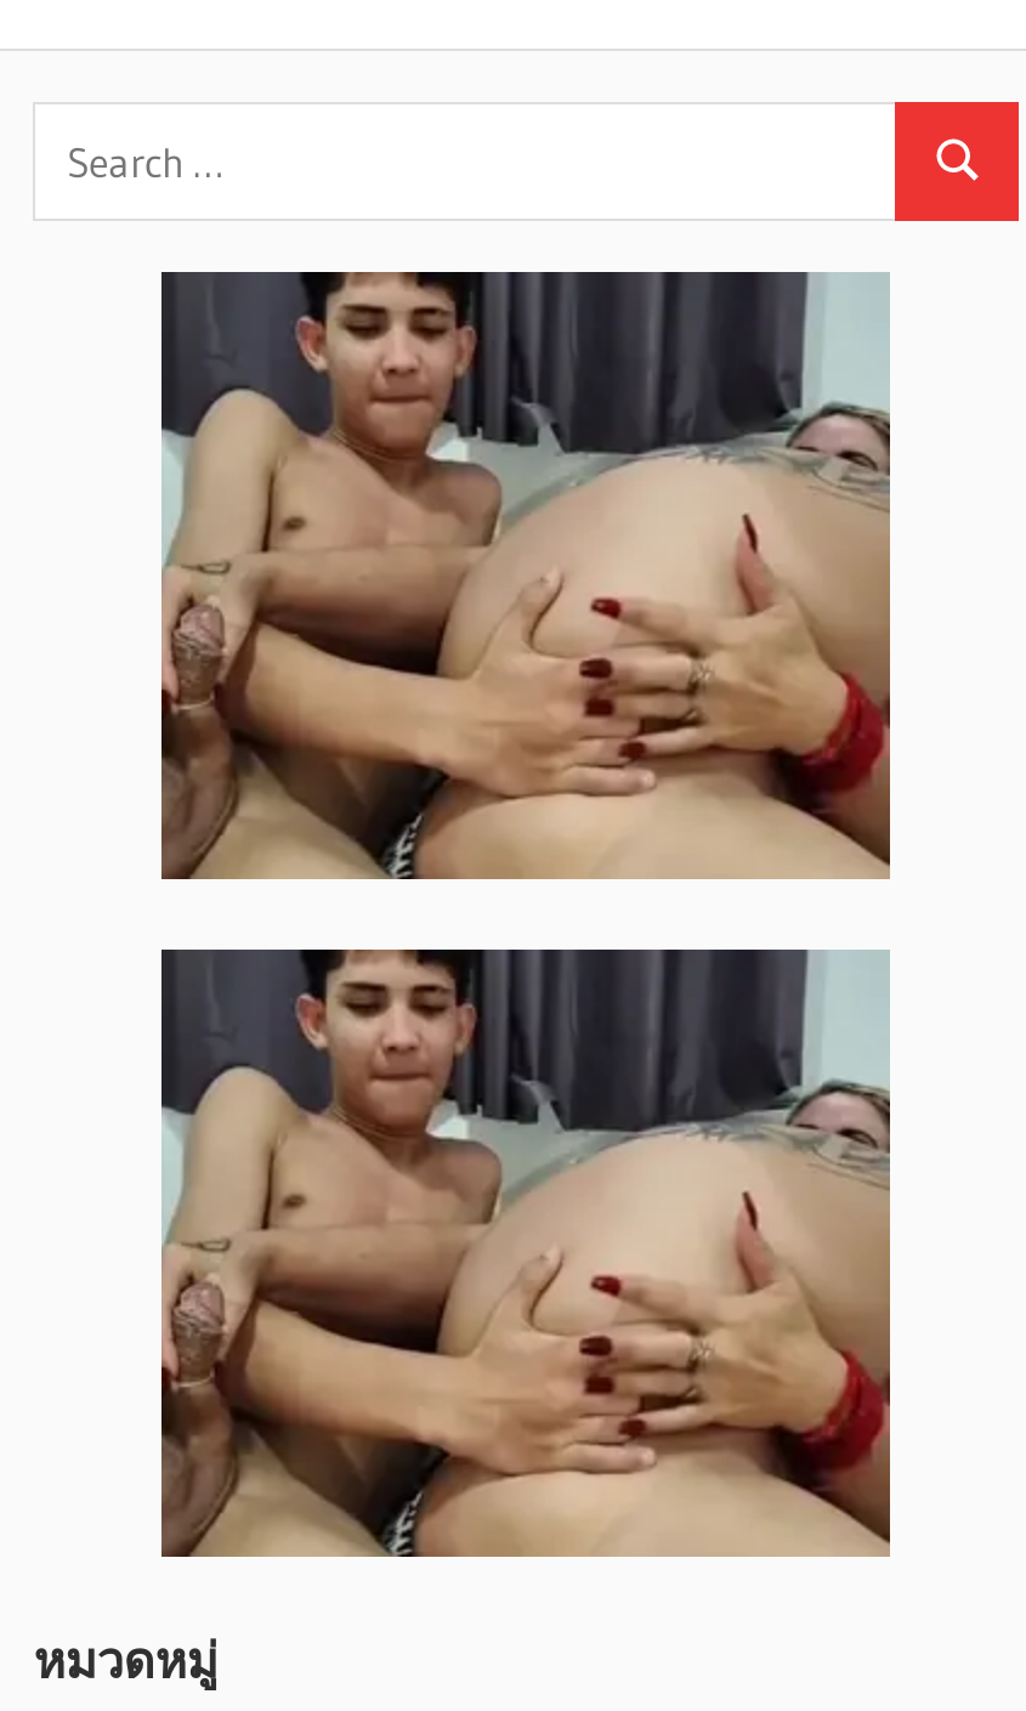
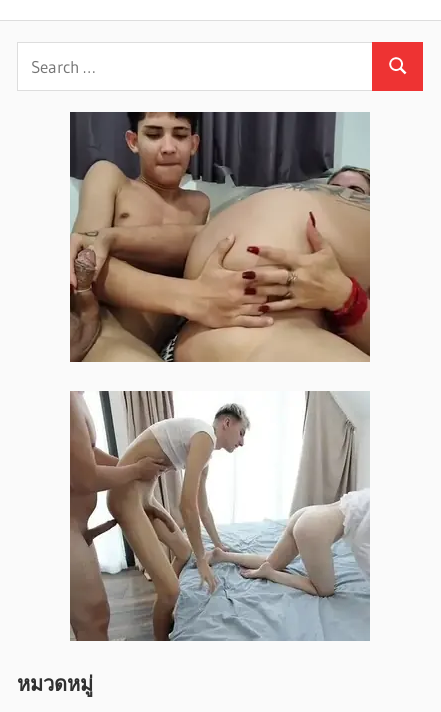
- [image]
+ [image]
